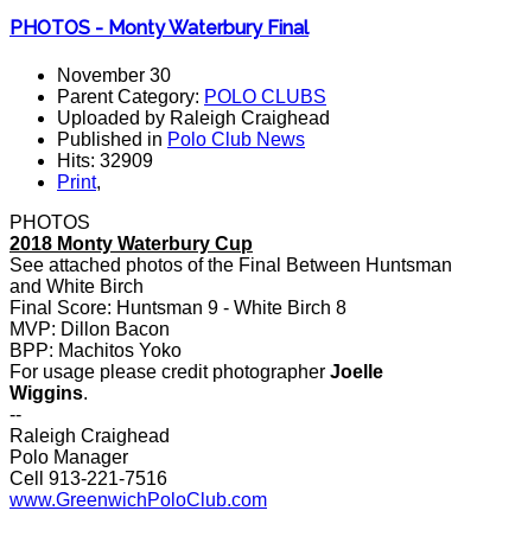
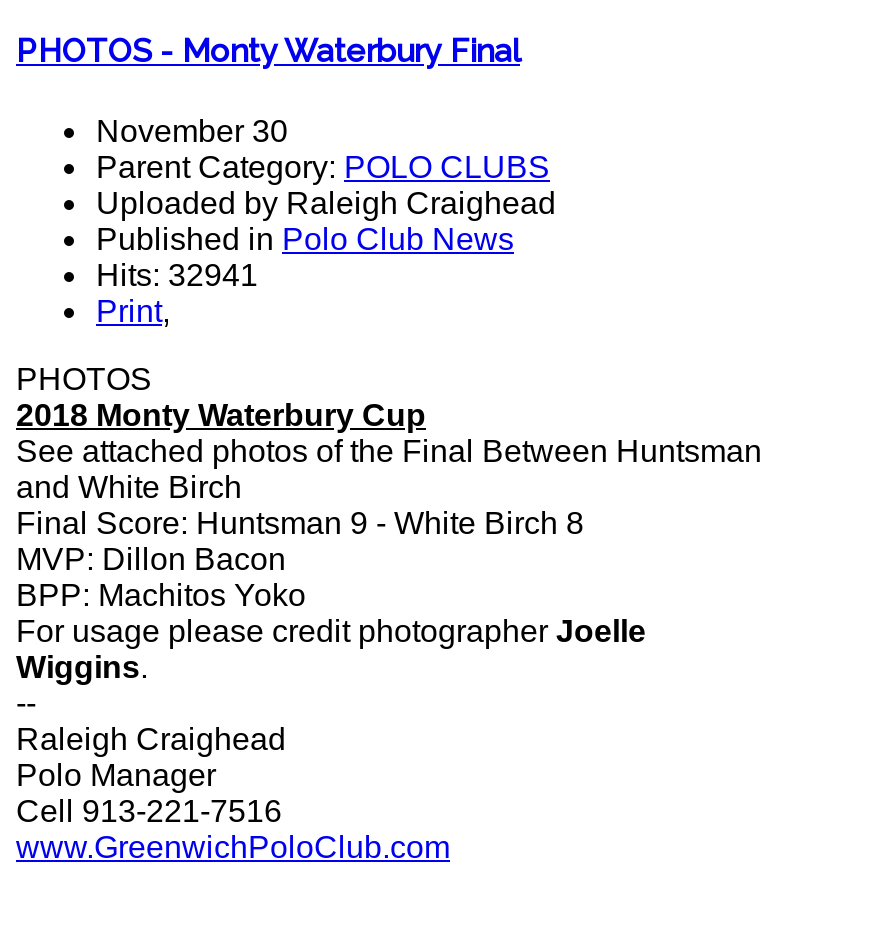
- Hits: 32909
+ Hits: 32941
